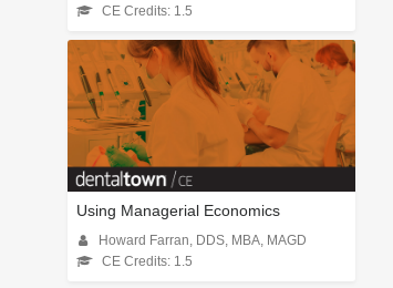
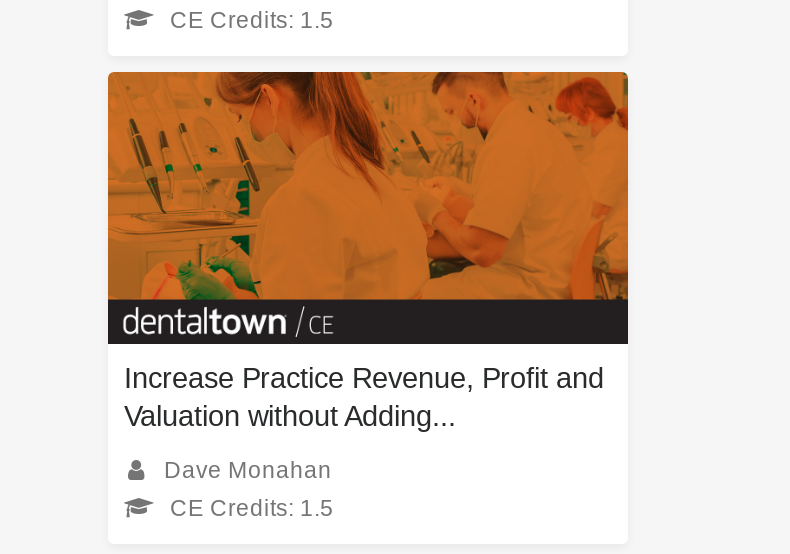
- Using Managerial Economics
+ Increase Practice Revenue, Profit and
+ Valuation without Adding...

- Howard Farran, DDS, MBA, MAGD
+ Dave Monahan
